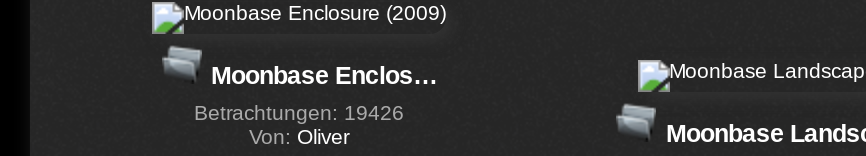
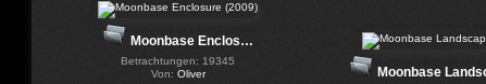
- Betrachtungen: 19426
+ Betrachtungen: 19345
